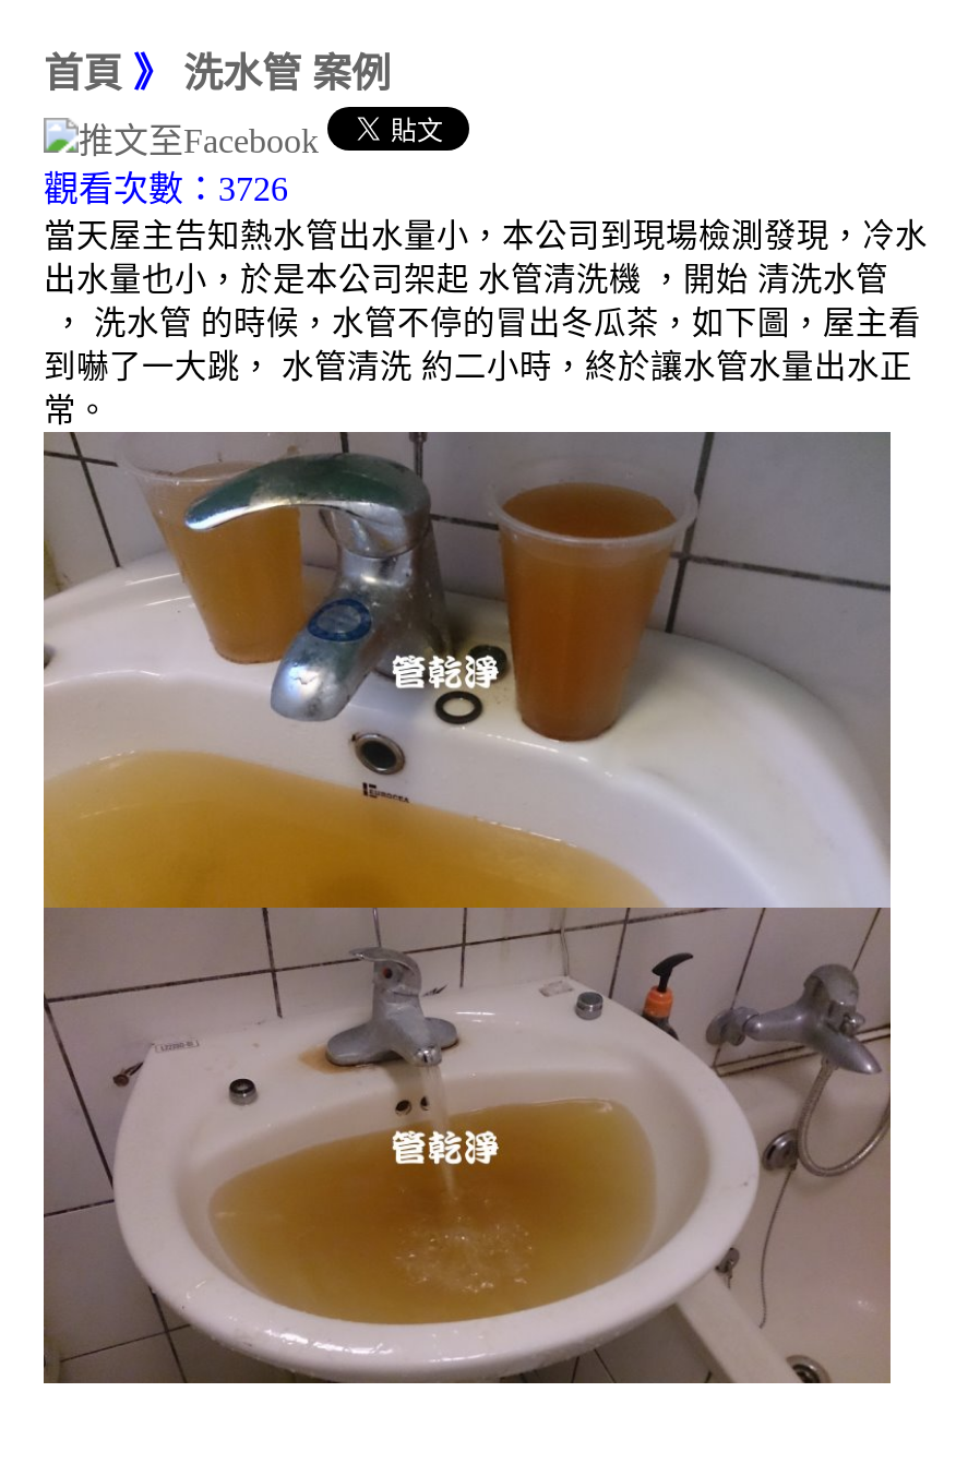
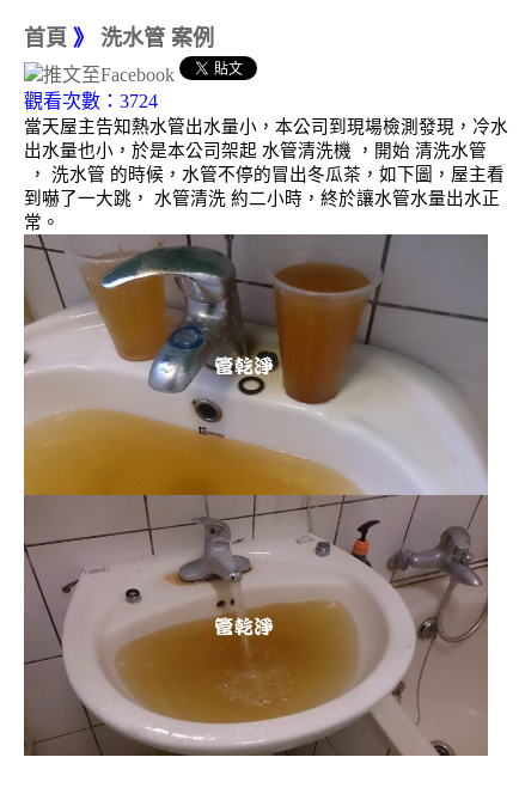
- 觀看次數：3726
+ 觀看次數：3724
